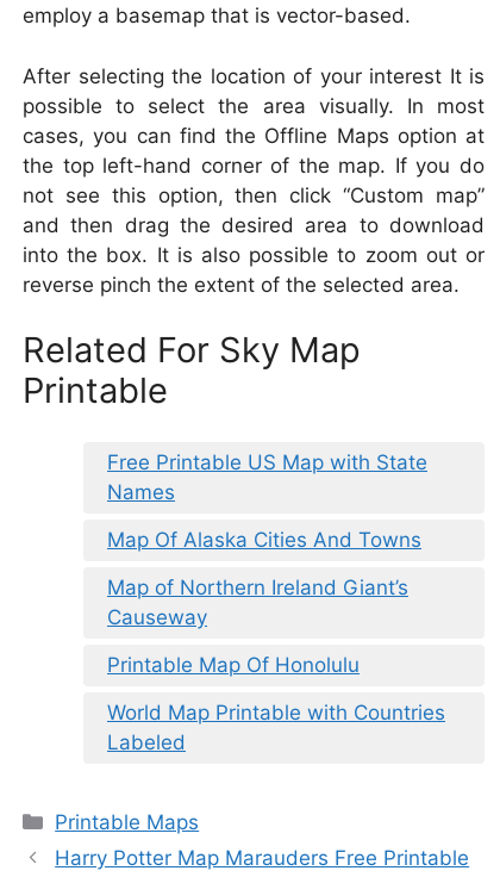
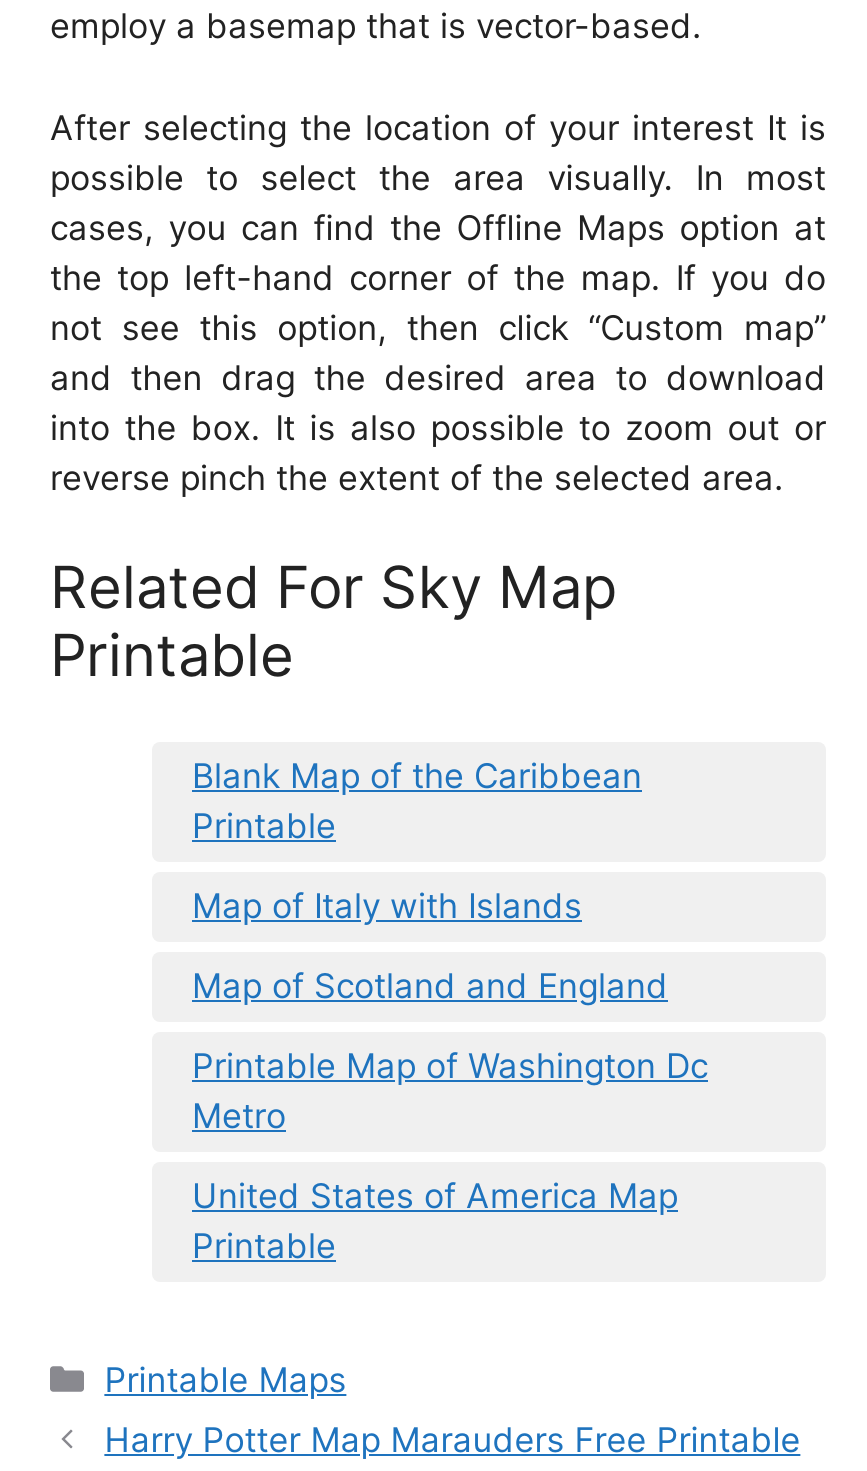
- Free Printable US Map with State
- Names
+ Blank Map of the Caribbean
+ Printable

- Map Of Alaska Cities And Towns
+ Map of Italy with Islands

- Map of Northern Ireland Giant’s
- Causeway
+ Map of Scotland and England

- Printable Map Of Honolulu
+ Printable Map of Washington Dc
+ Metro

- World Map Printable with Countries
- Labeled
+ United States of America Map
+ Printable
